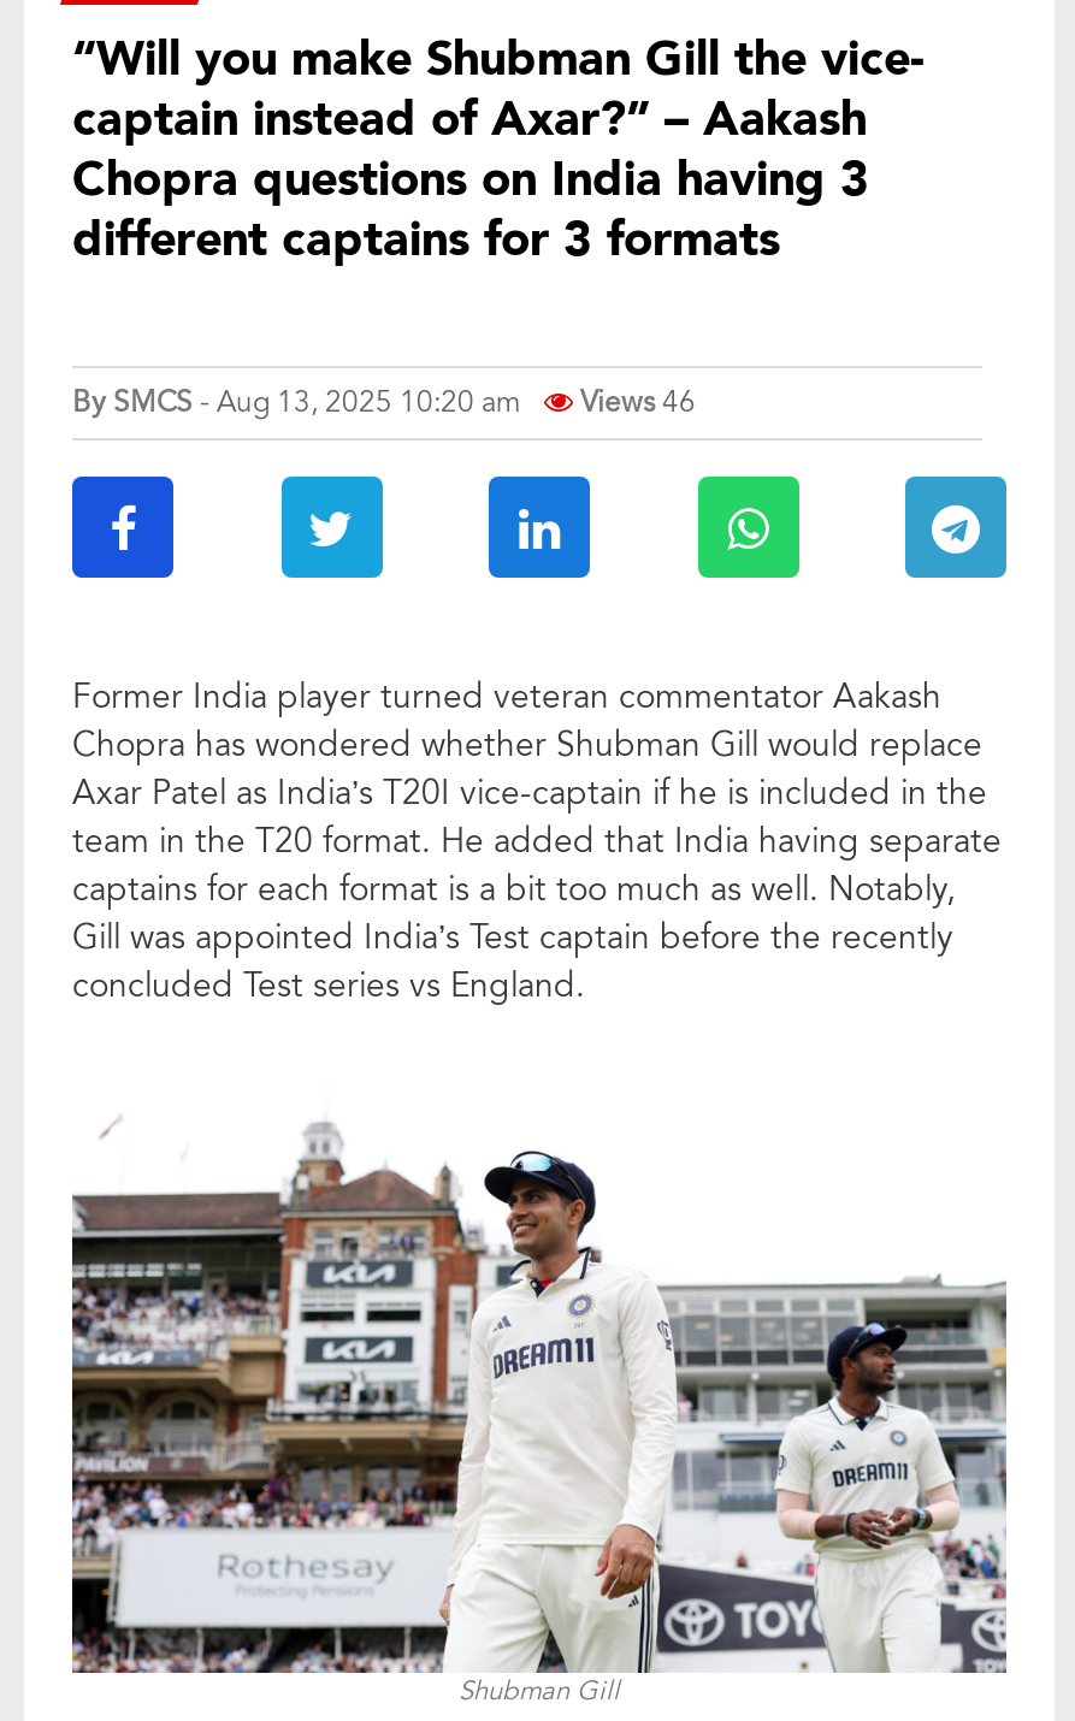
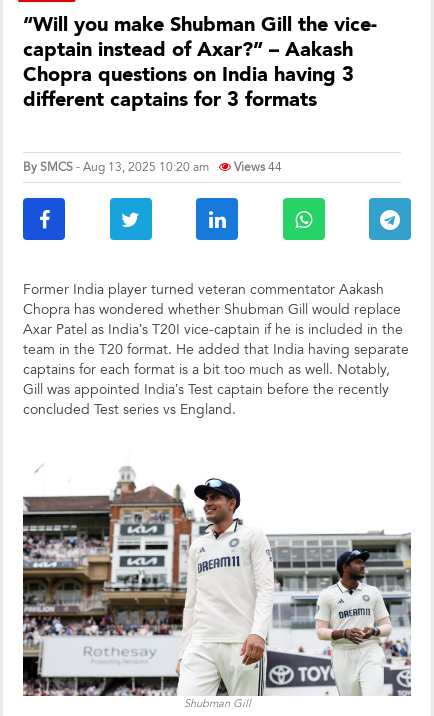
- By SMCS - Aug 13, 2025 10:20 am Views 46
+ By SMCS - Aug 13, 2025 10:20 am Views 44
